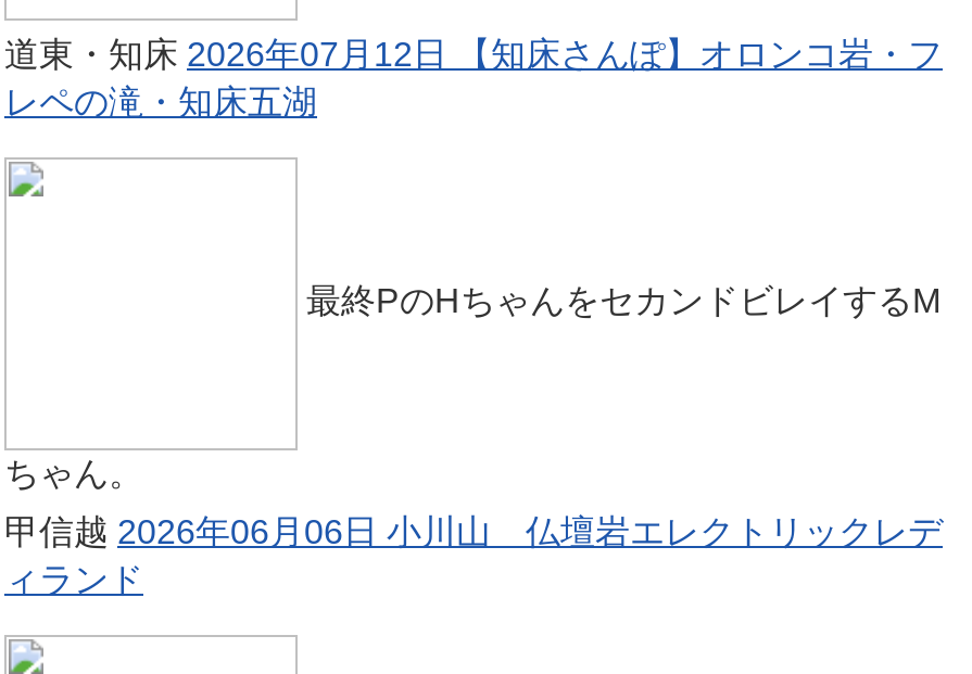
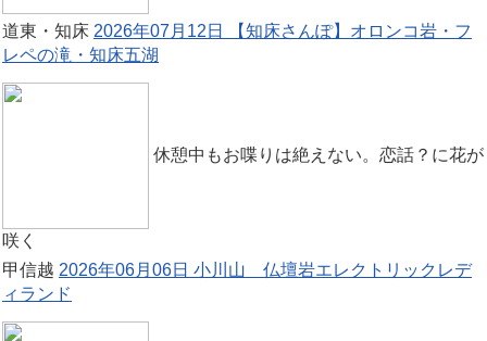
- 最終PのHちゃんをセカンドビレイするM
+ 休憩中もお喋りは絶えない。恋話？に花が

- ちゃん。
+ 咲く
